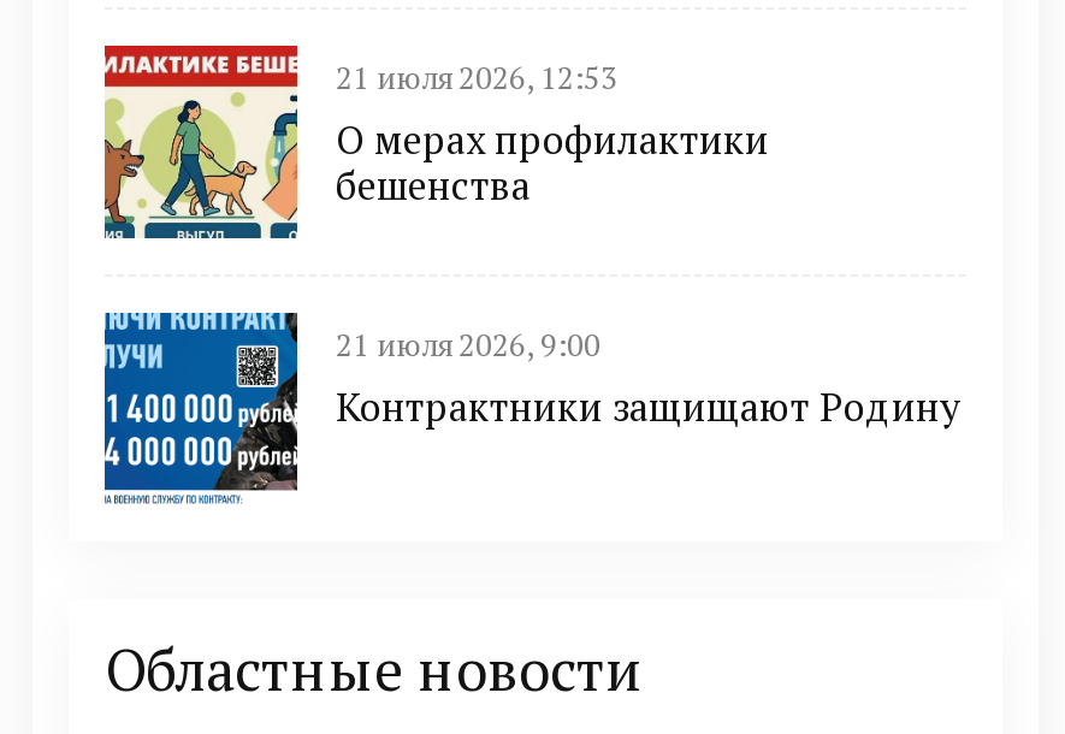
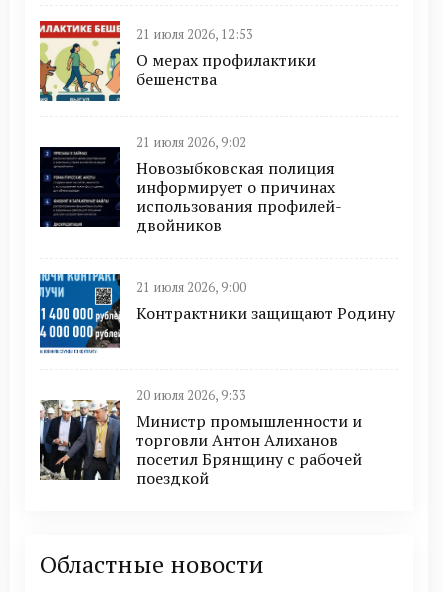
+ [image]
+ 21 июля 2026, 9:02
+ Новозыбковская полиция
+ информирует о причинах
+ использования профилей-
+ двойников

+ [image]
+ 20 июля 2026, 9:33
+ Министр промышленности и
+ торговли Антон Алиханов
+ посетил Брянщину с рабочей
+ поездкой
